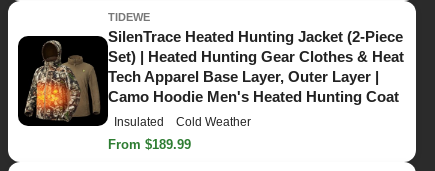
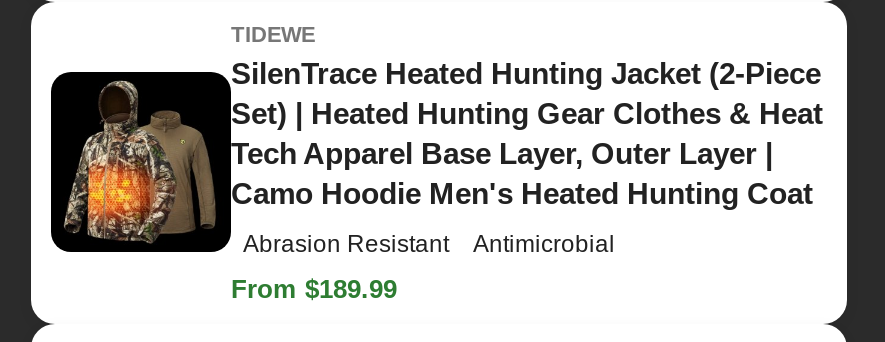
- Insulated
- Cold Weather
+ Abrasion Resistant
+ Antimicrobial
